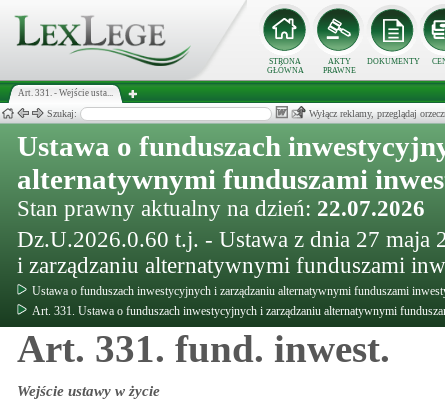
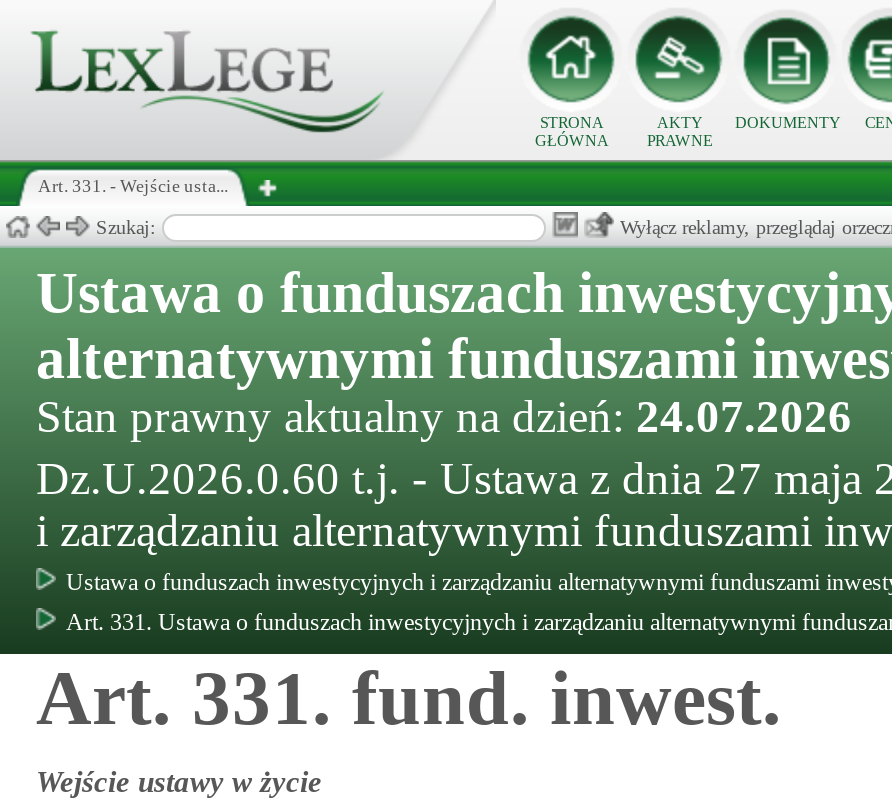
- Stan prawny aktualny na dzień: 22.07.2026
+ Stan prawny aktualny na dzień: 24.07.2026
